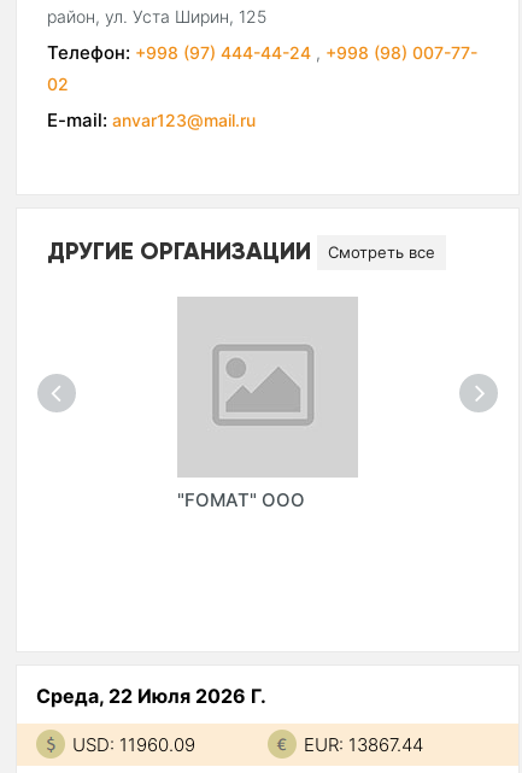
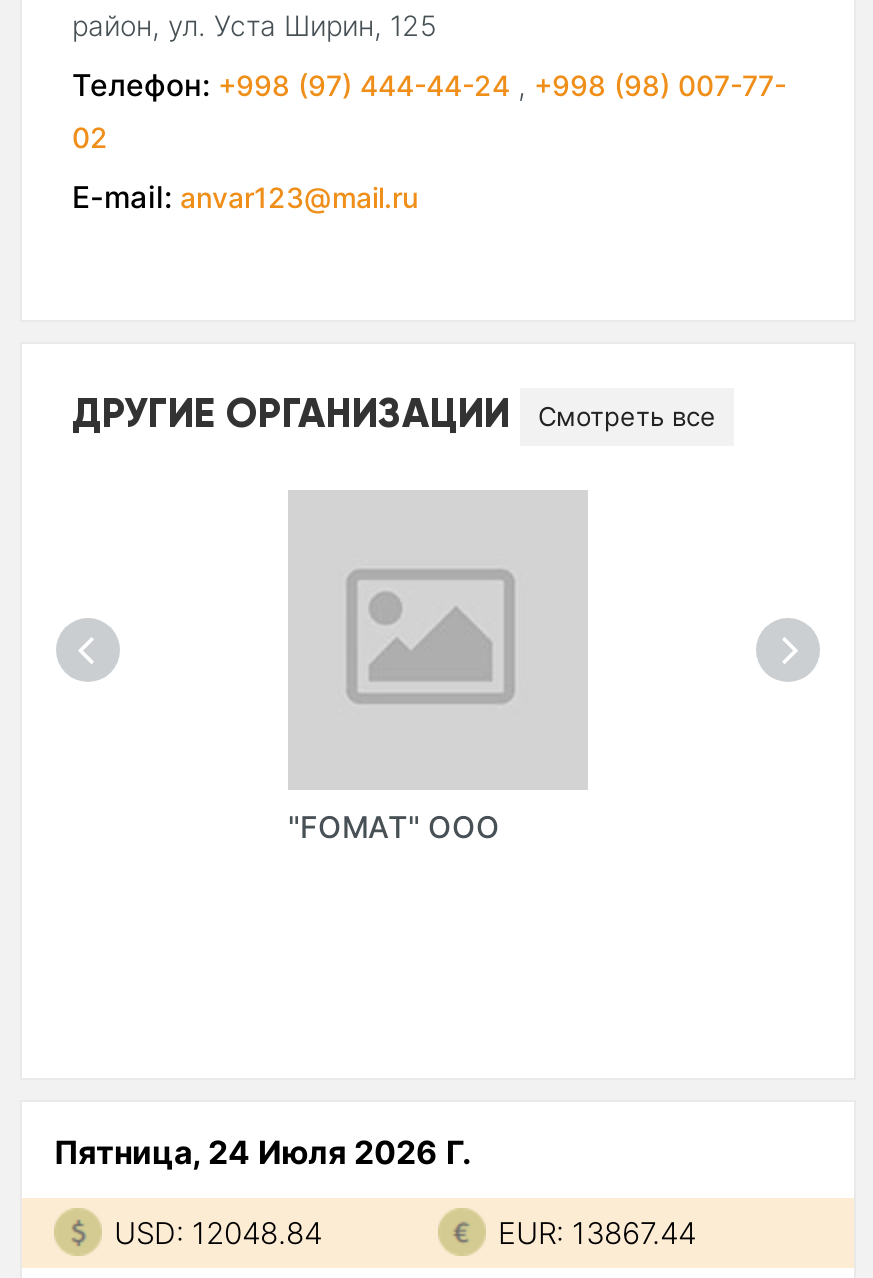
- Среда, 22 Июля 2026 Г.
+ Пятница, 24 Июля 2026 Г.

- USD: 11960.09
+ USD: 12048.84
